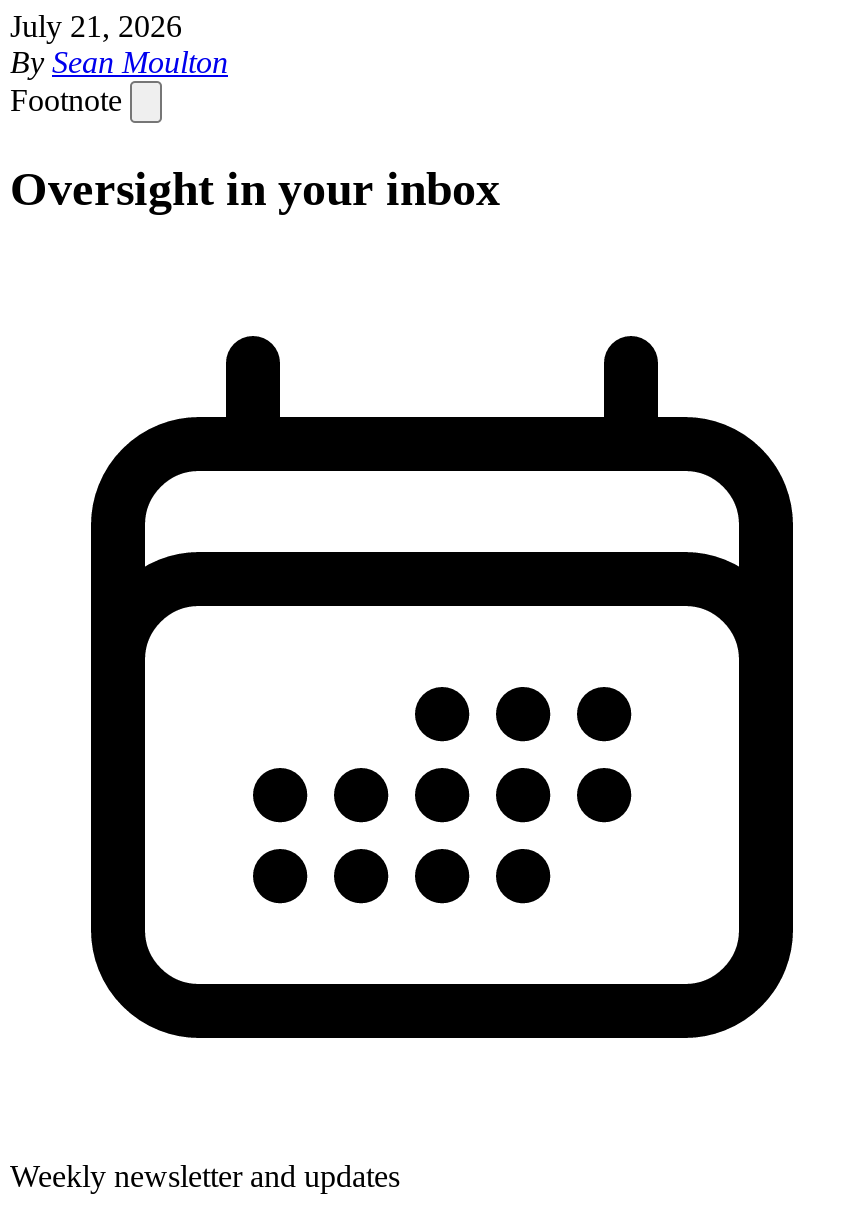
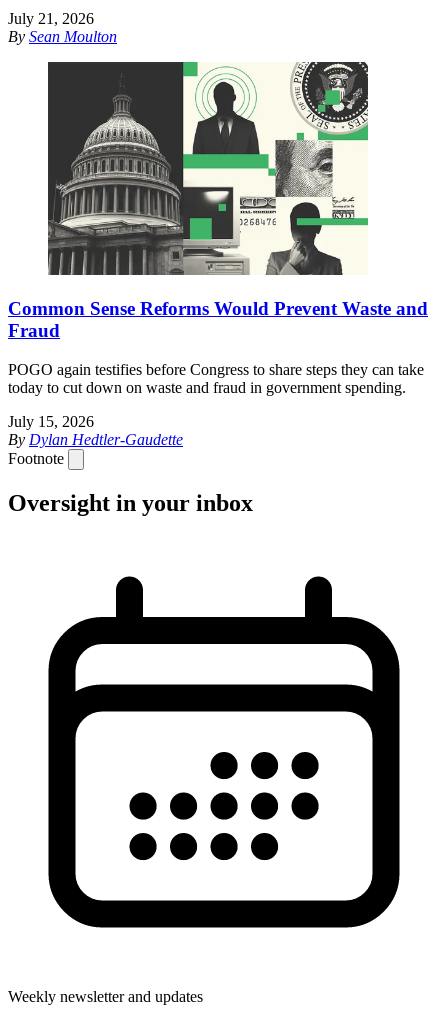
+ [image]
+ Common Sense Reforms Would Prevent Waste and
+ Fraud
+ POGO again testifies before Congress to share steps they can take
+ today to cut down on waste and fraud in government spending.
+ July 15, 2026
+ ByDylan Hedtler-Gaudette
